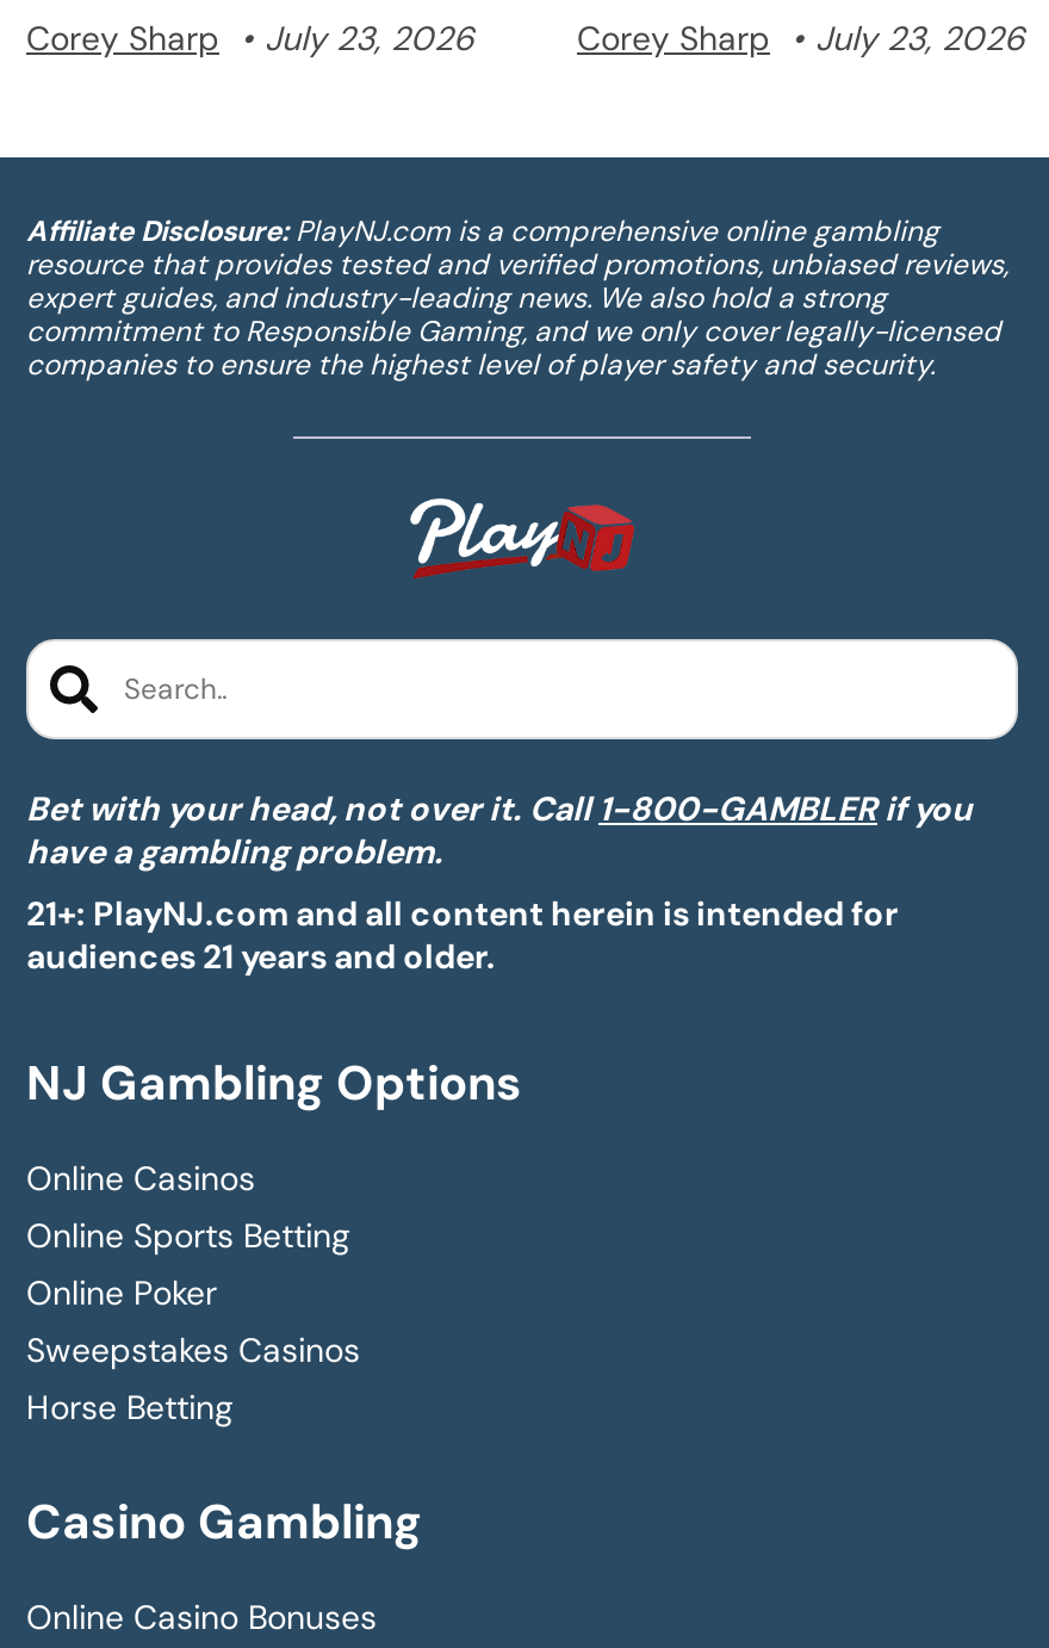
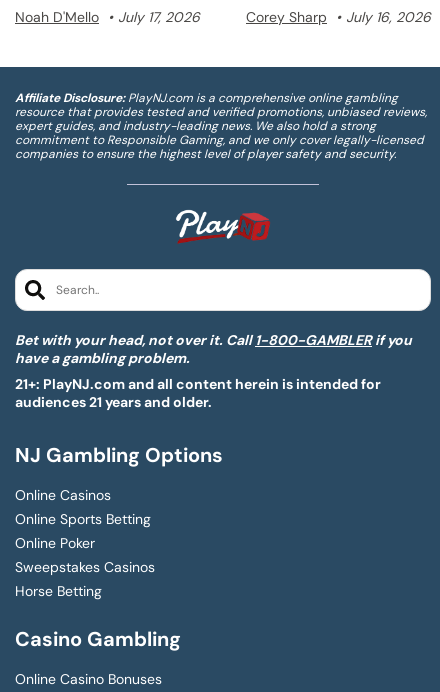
- Corey Sharp
- July 23, 2026
+ Noah D'Mello
+ July 17, 2026

- Corey Sharp July 23, 2026
+ Corey Sharp July 16, 2026
